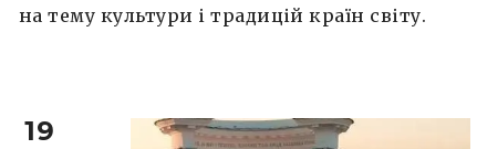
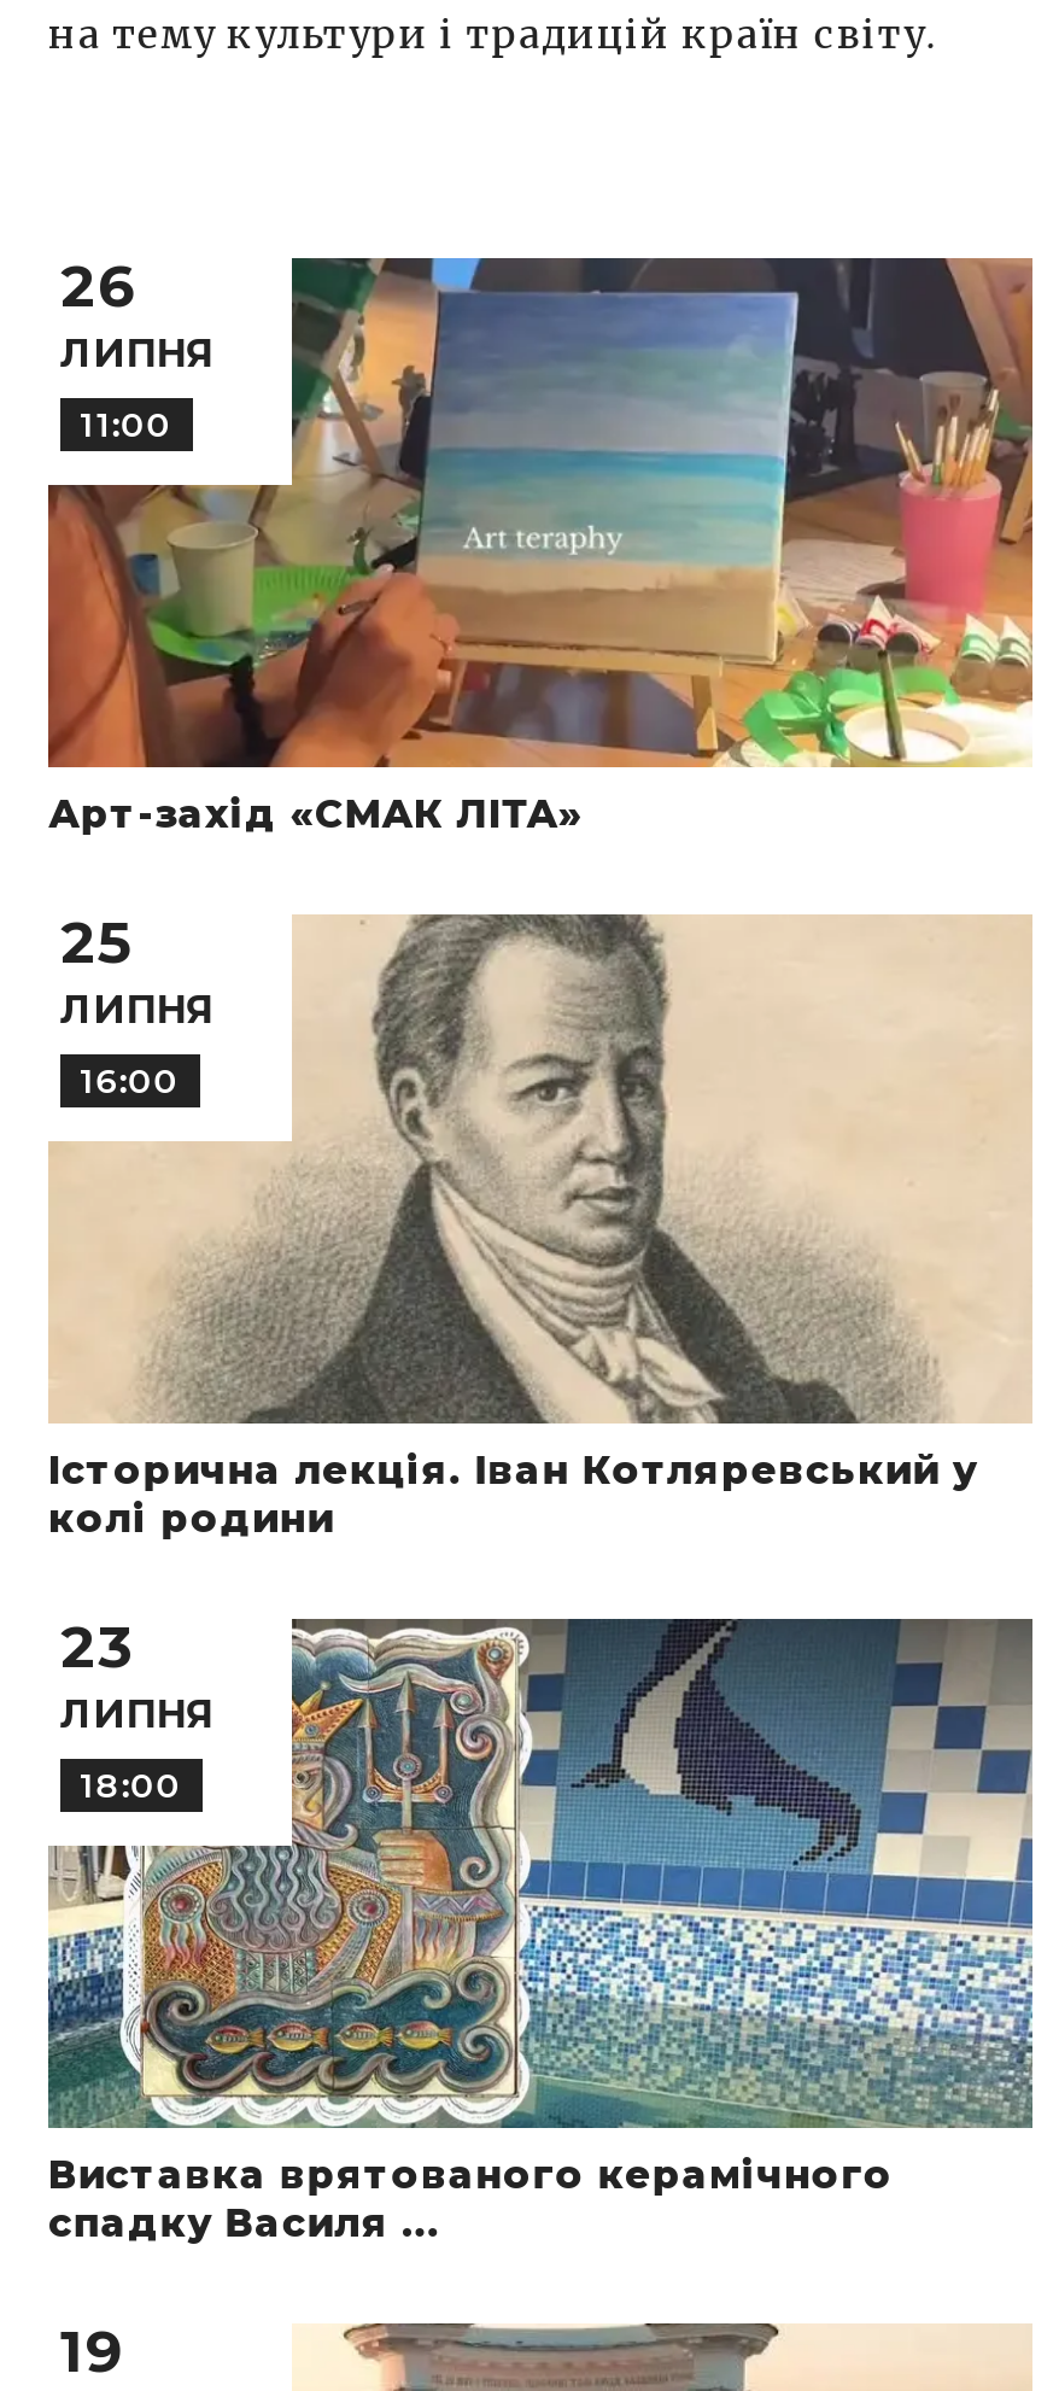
+ [image]
+ 26
+ ЛИПНЯ
+ 11:00

+ [image]
+ Арт-захід «СМАК ЛІТА»
+ 25
+ ЛИПНЯ
+ 16:00

+ [image]
+ Історична лекція. Іван Котляревський у
+ колі родини
+ 23
+ ЛИПНЯ
+ 18:00

+ Виставка врятованого керамічного
+ спадку Василя ...
